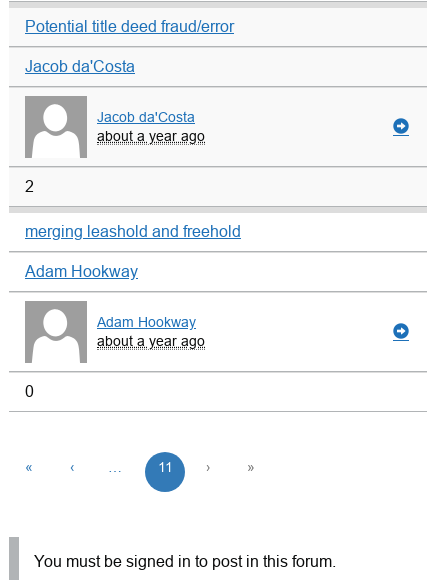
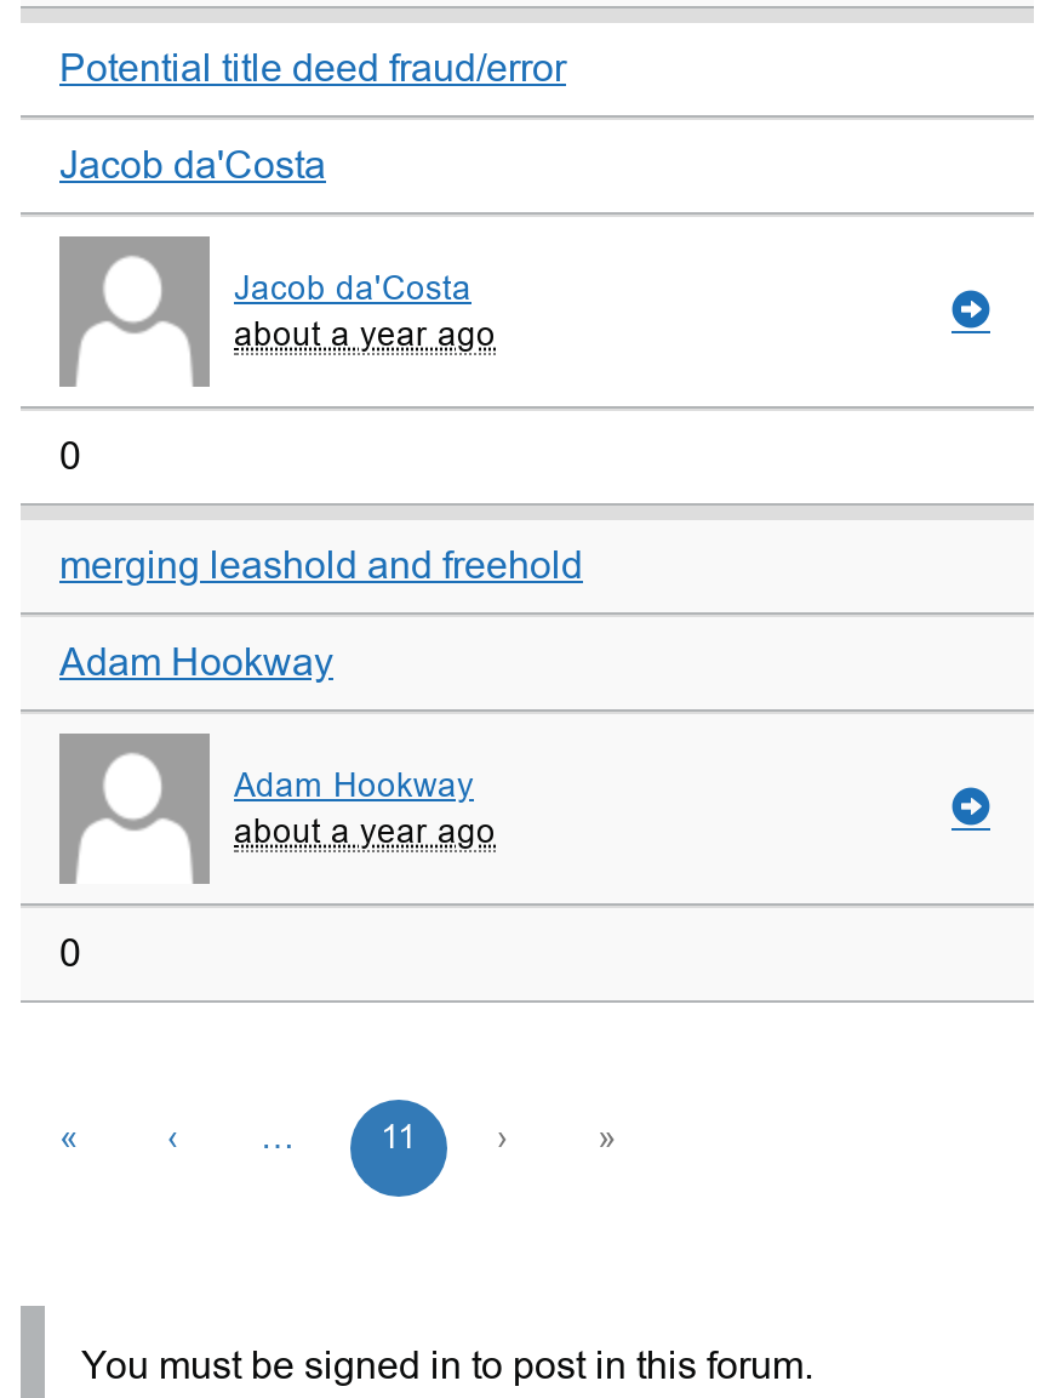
- 2
+ 0
